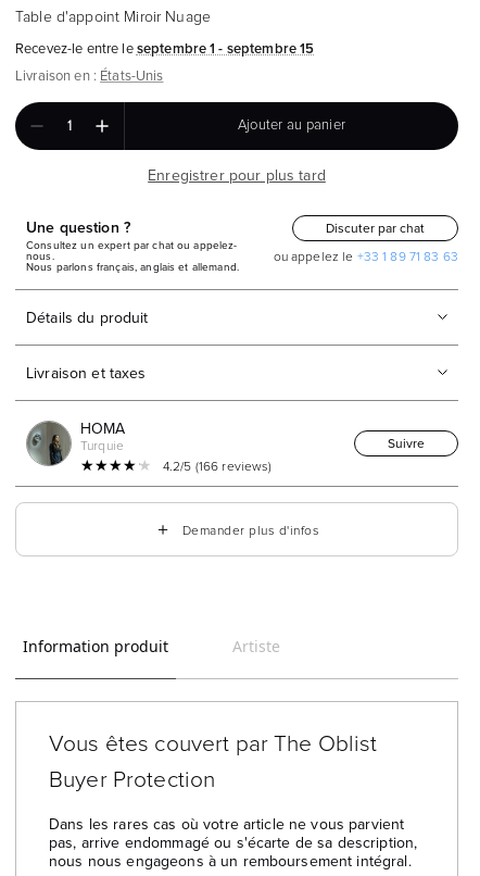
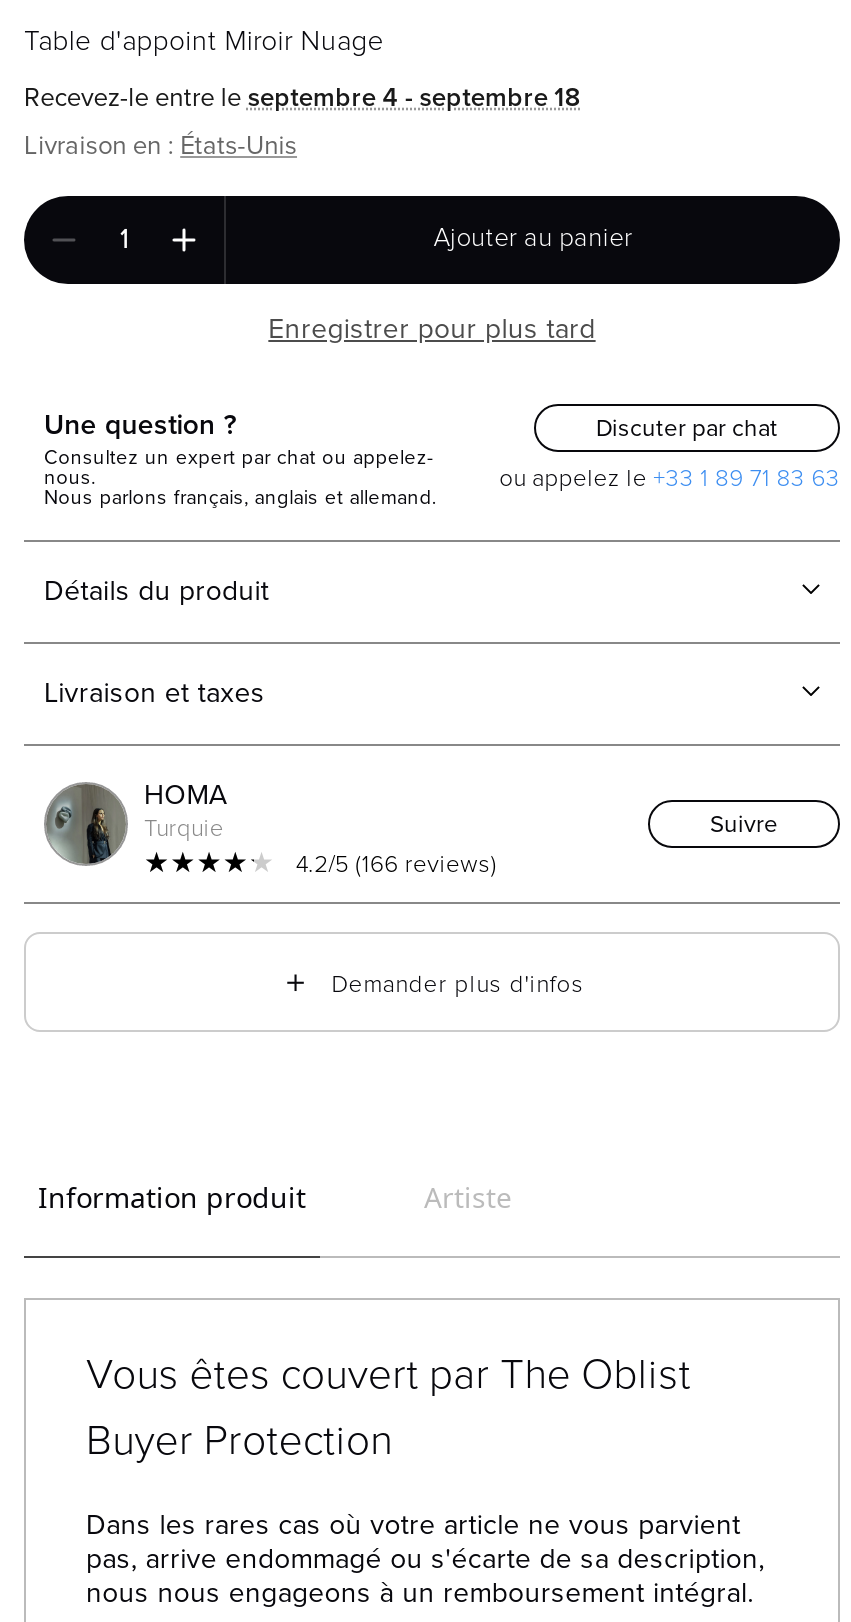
- Recevez-le entre le septembre 1 - septembre 15
+ Recevez-le entre le septembre 4 - septembre 18
